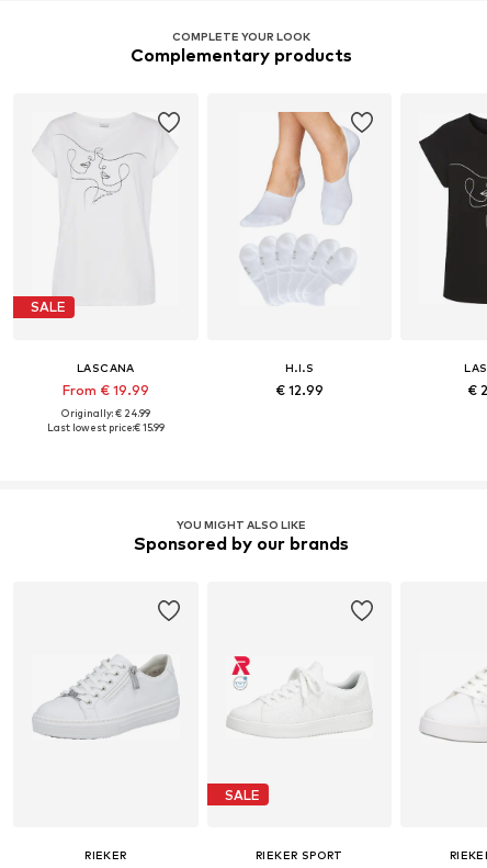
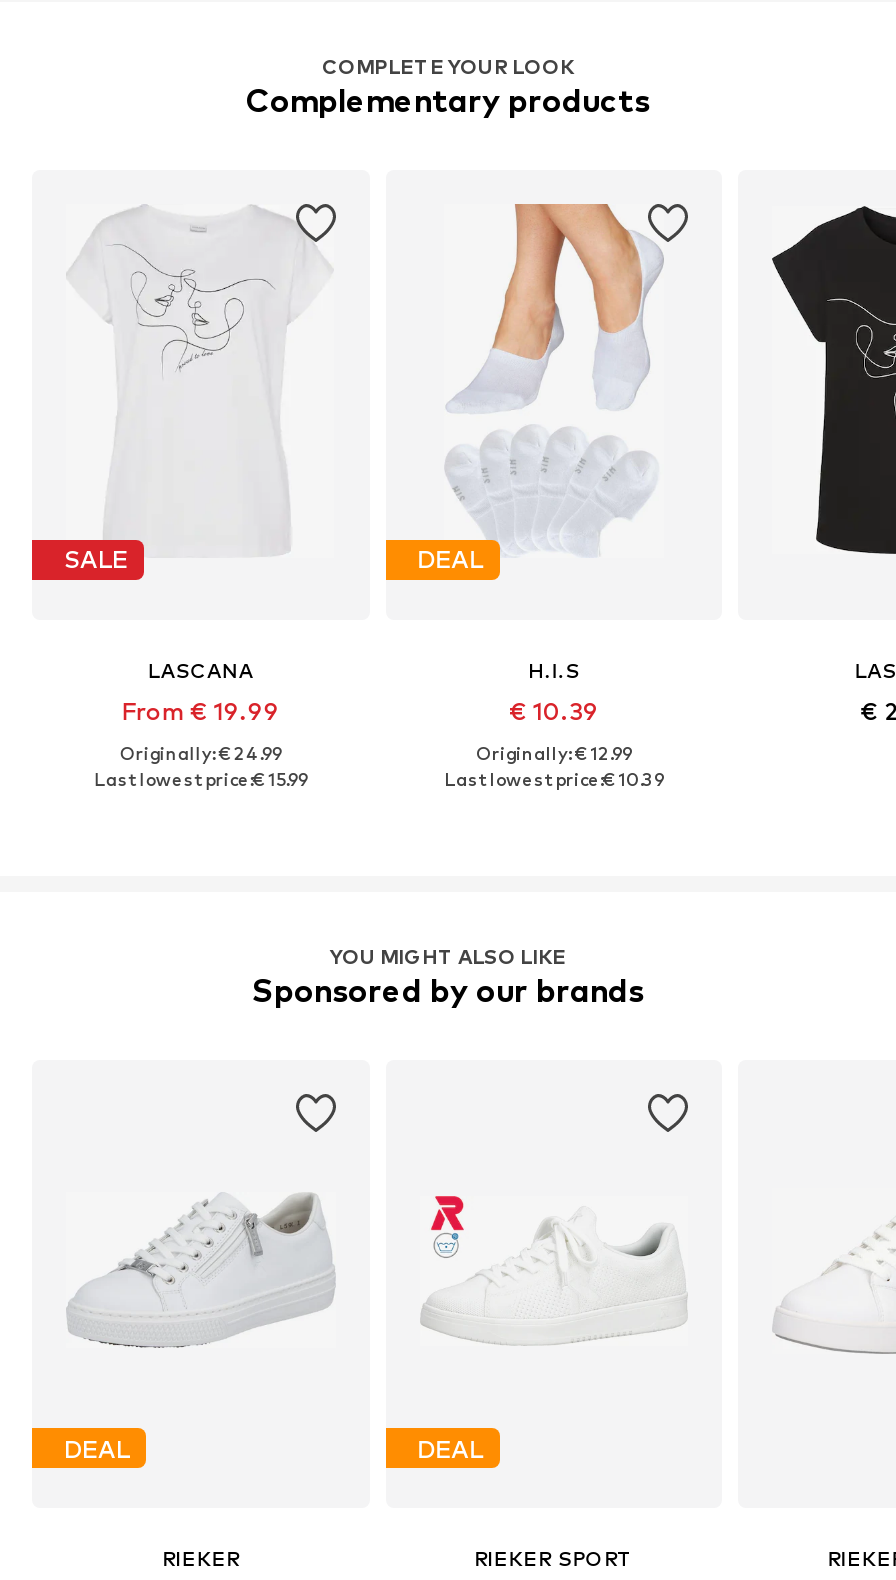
+ DEAL

- € 12.99
+ € 10.39
+ Originally: € 12.99
+ Last lowest price: € 10.39

+ DEAL

- SALE
+ DEAL
